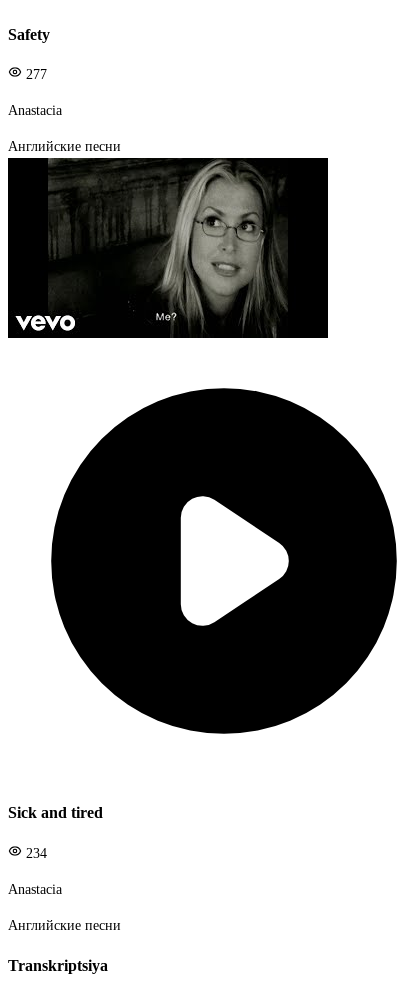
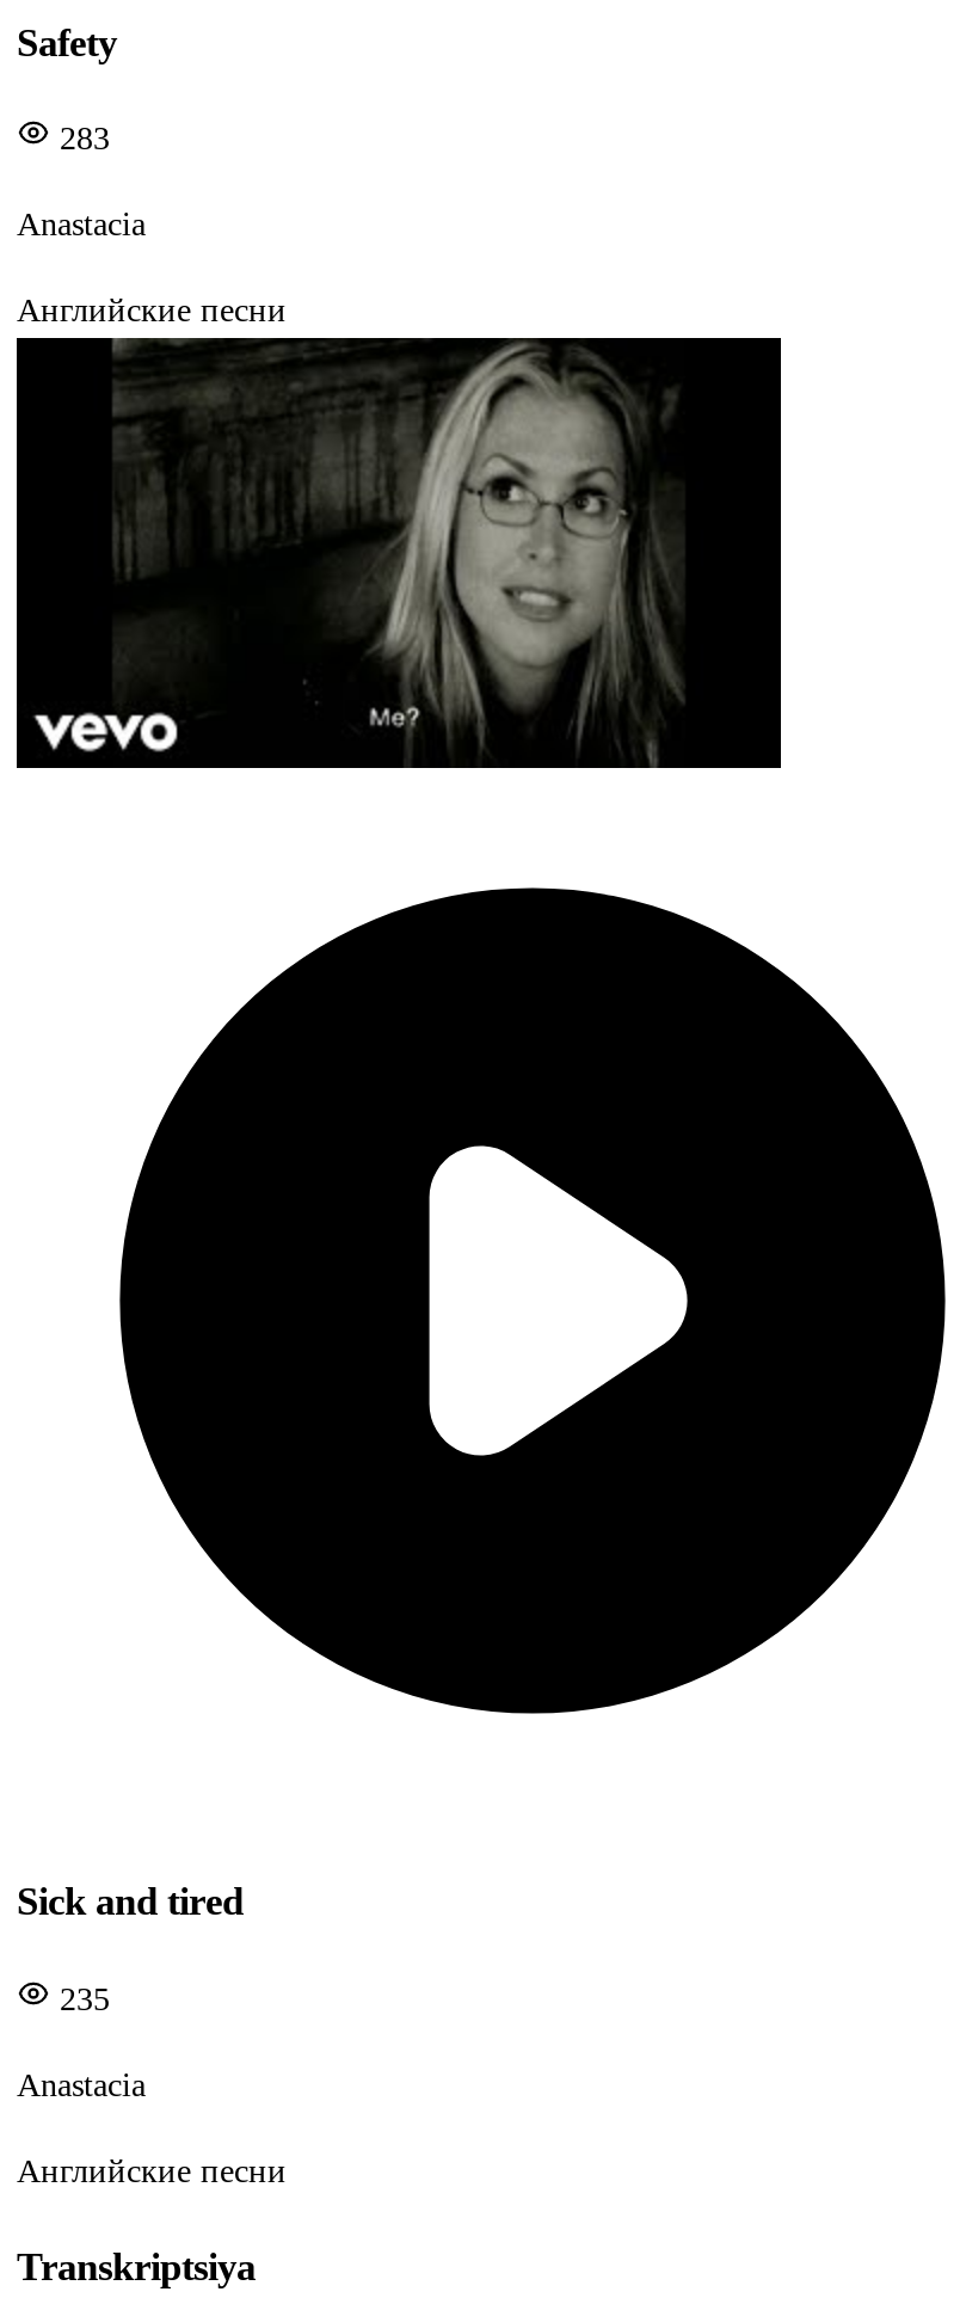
- 277
+ 283

- 234
+ 235
